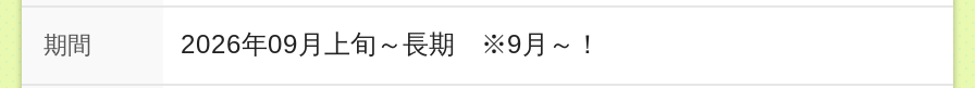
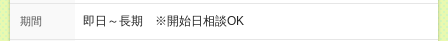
- 2026年09月上旬～長期 ※9月～！
+ 即日～長期 ※開始日相談OK
